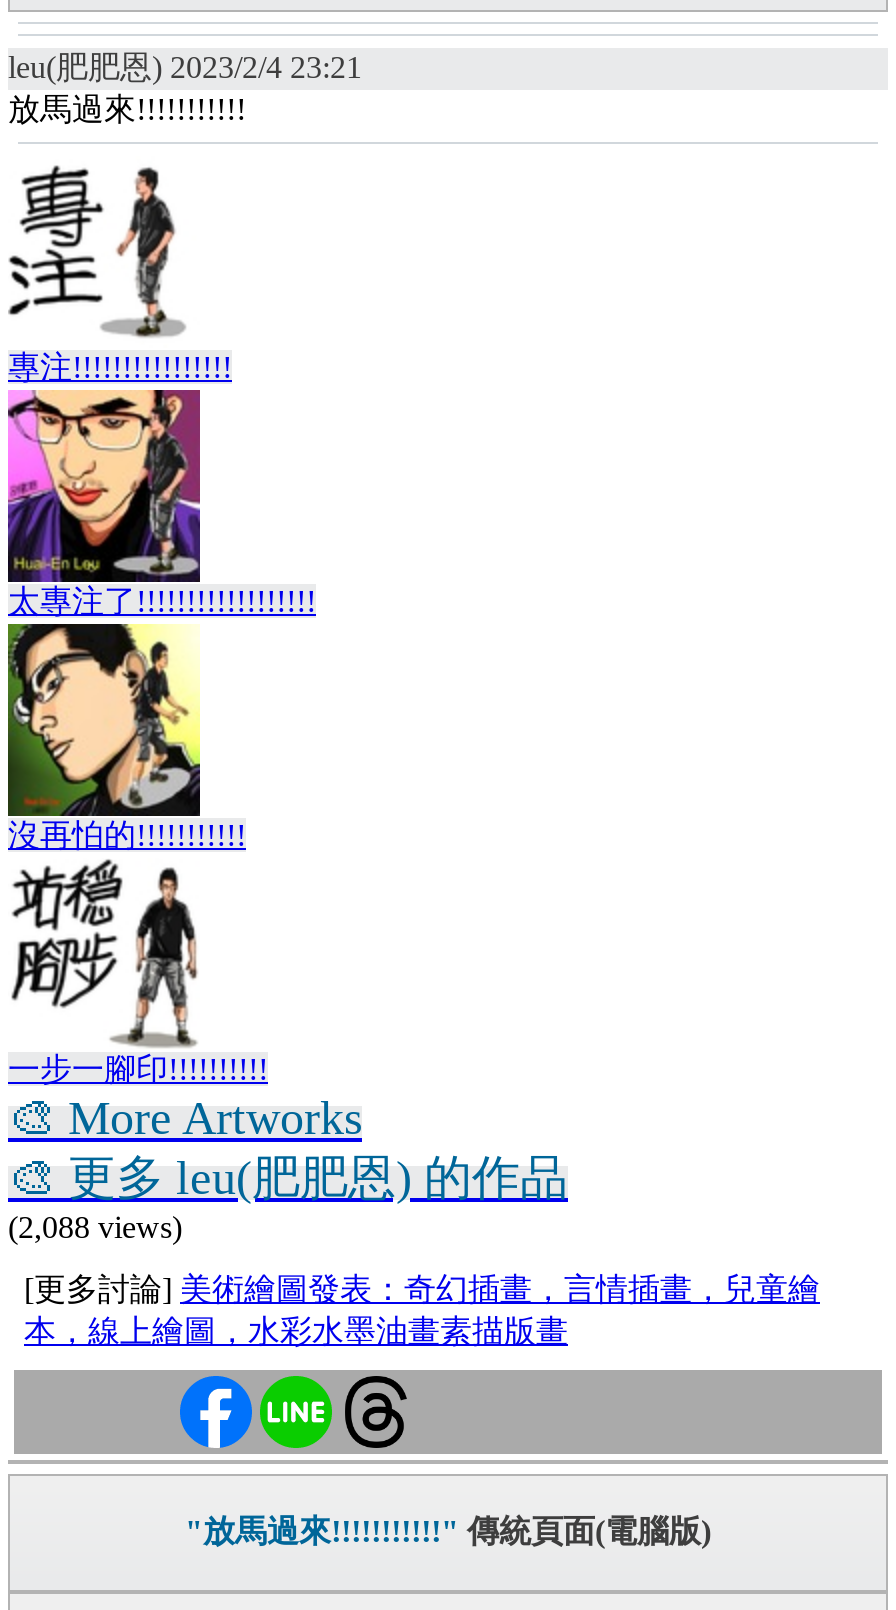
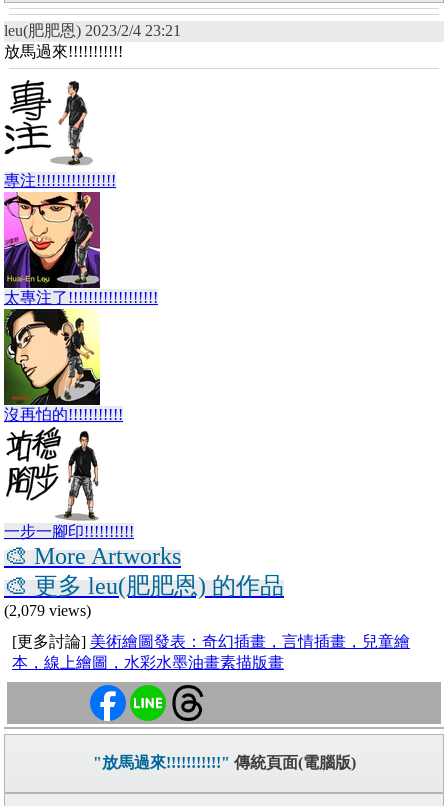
- (2,088 views)
+ (2,079 views)
